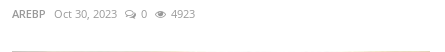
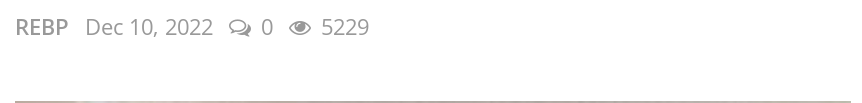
- AREBP Oct 30, 2023
+ REBP Dec 10, 2022

- 4923
+ 5229
